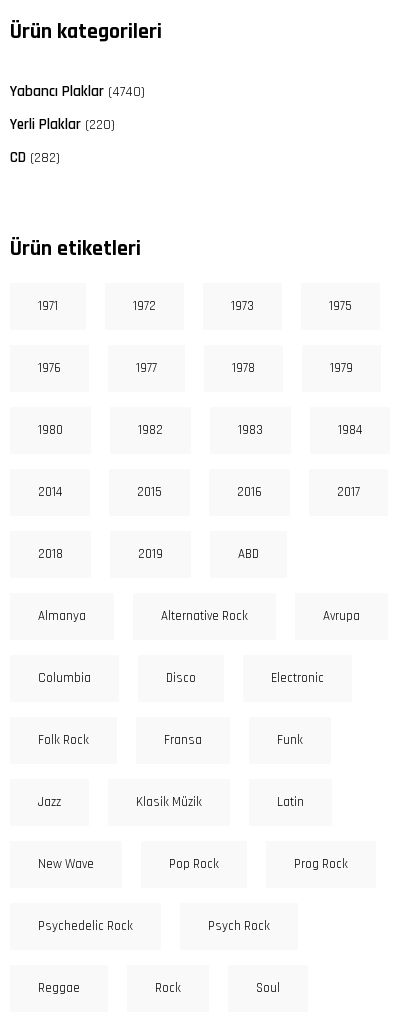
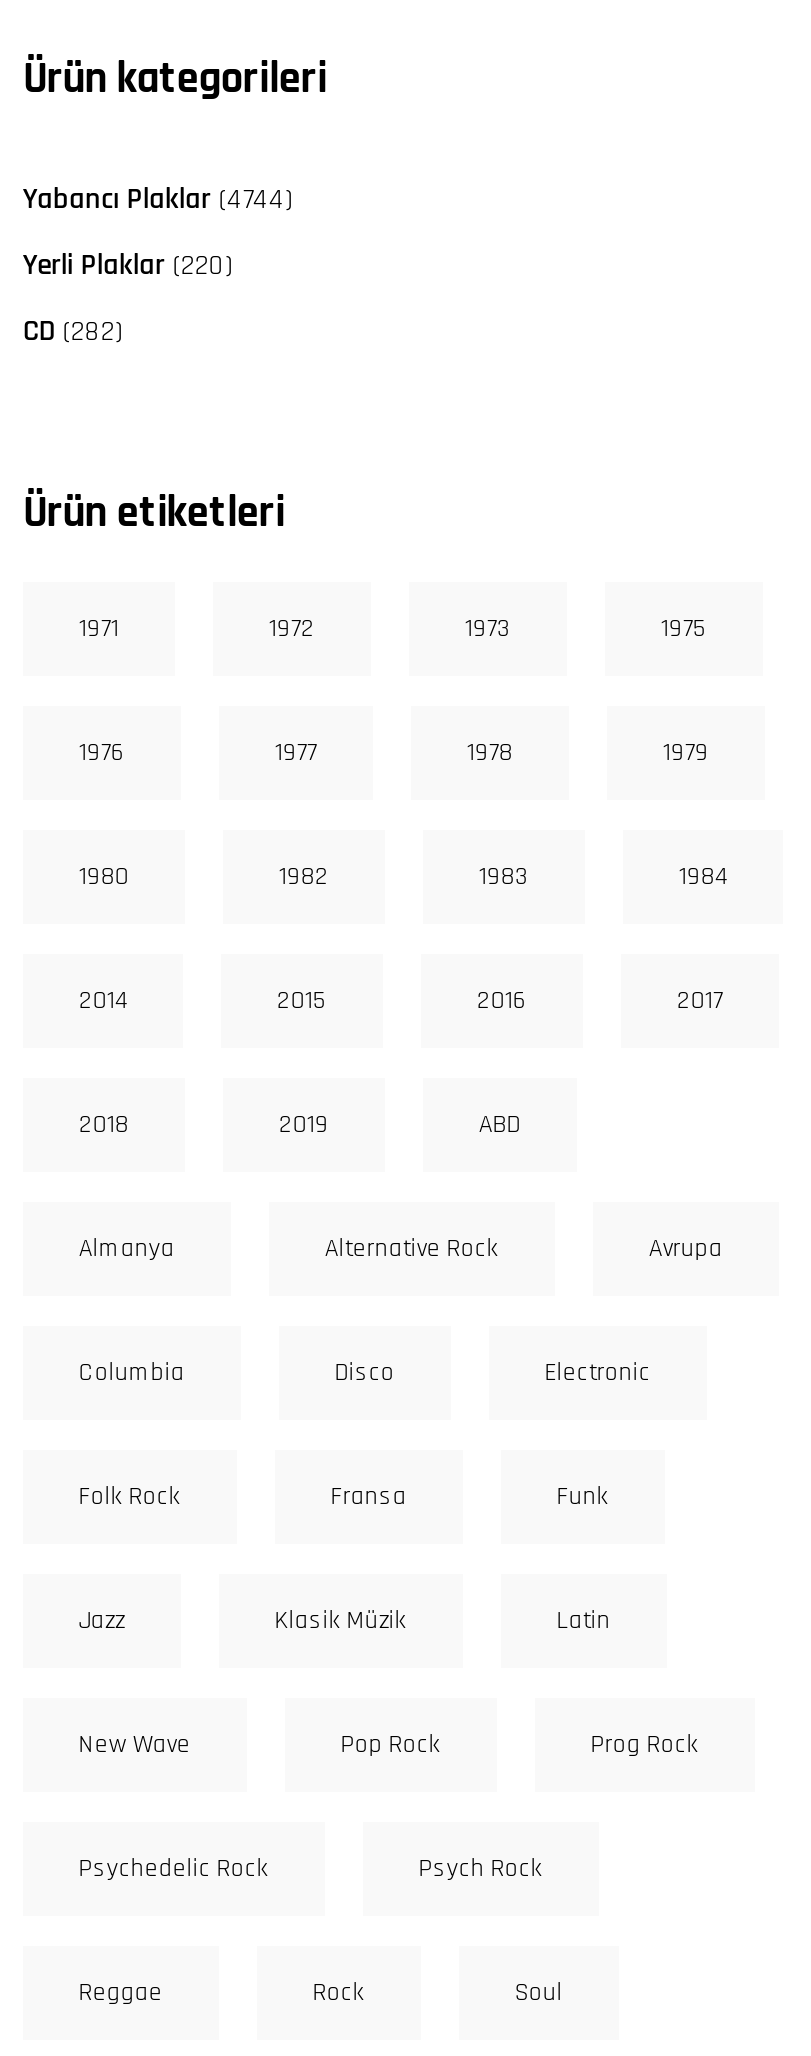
- Yabancı Plaklar (4740)
+ Yabancı Plaklar (4744)
